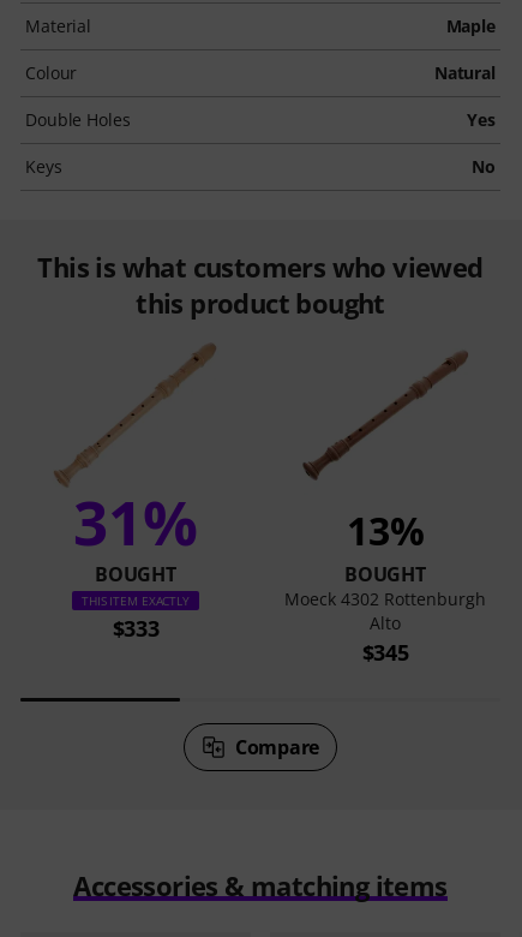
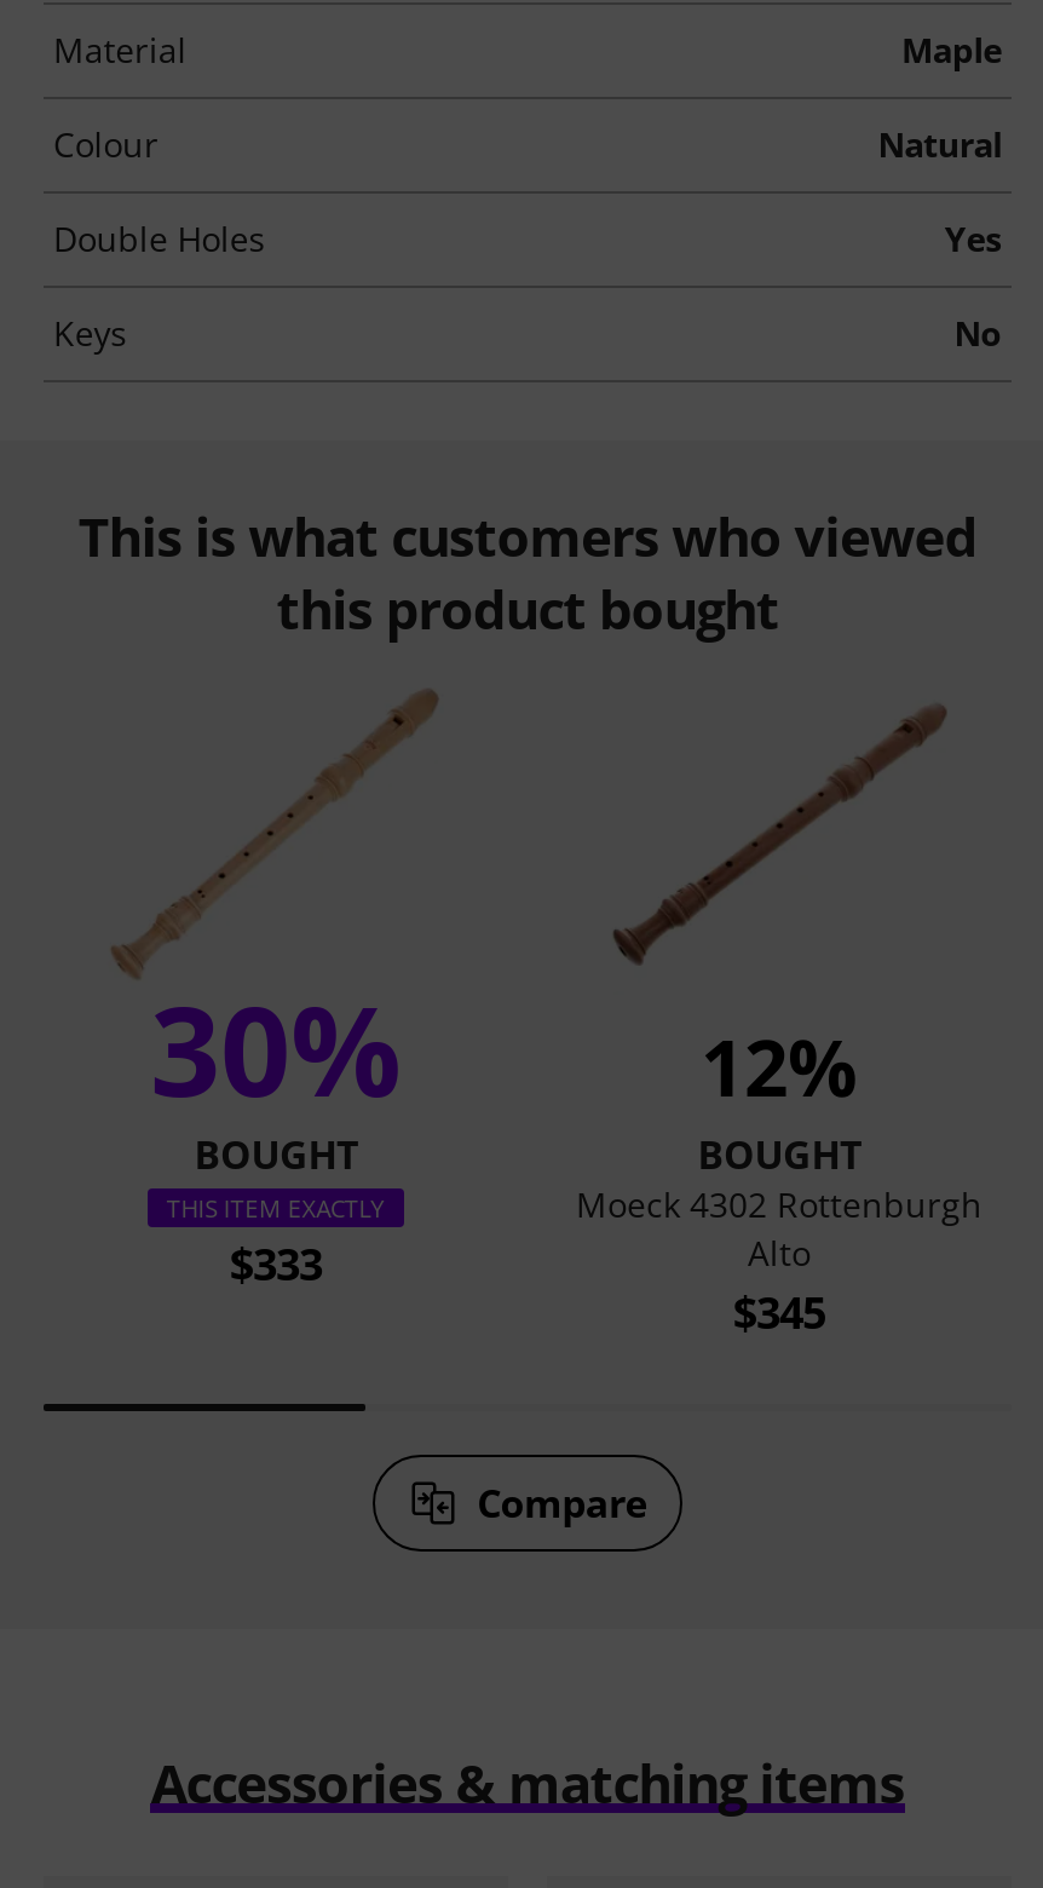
- 31%
+ 30%

- 13%
+ 12%
